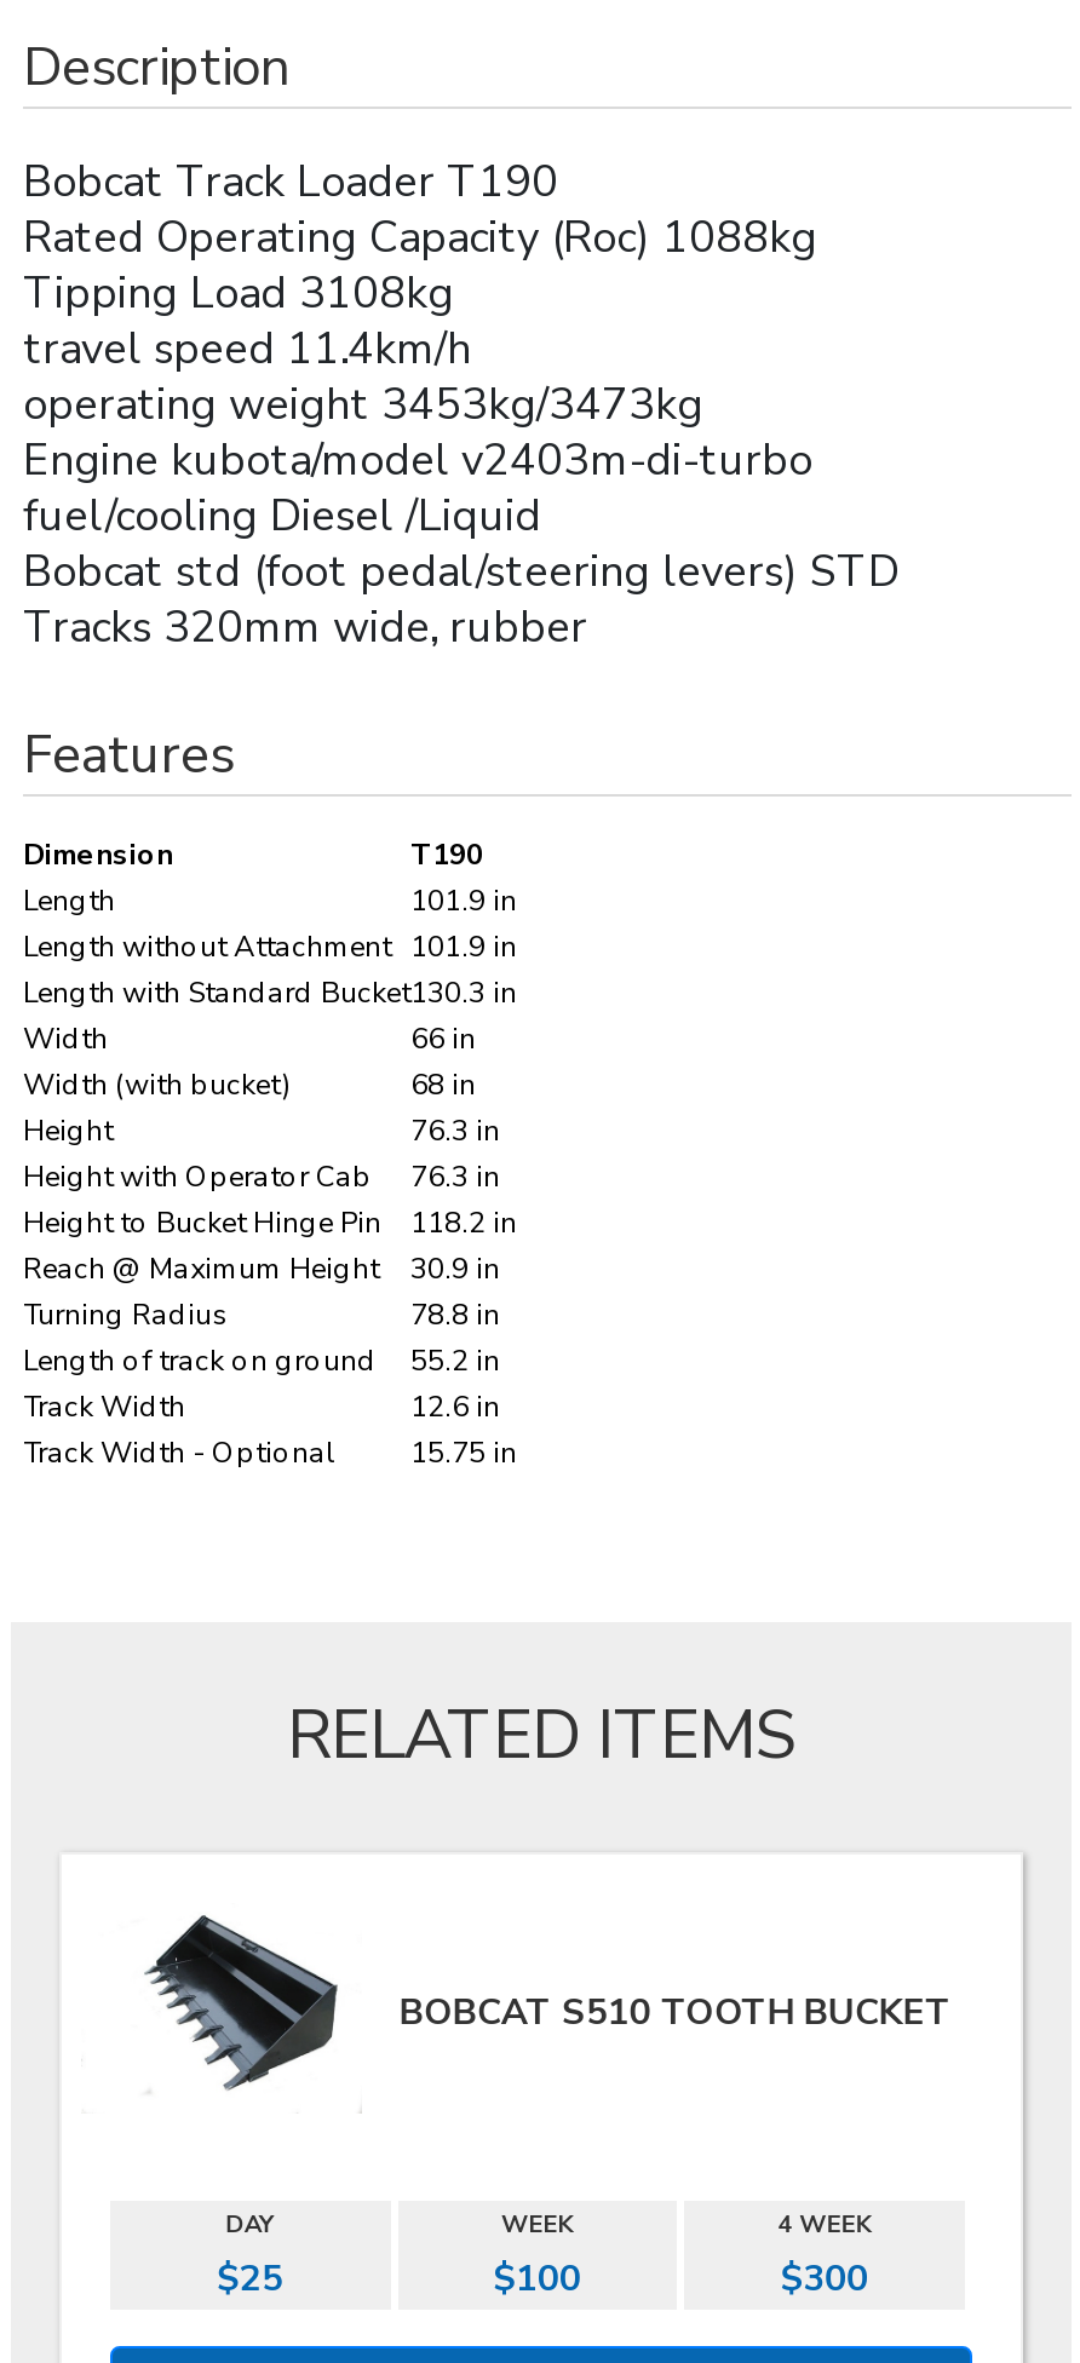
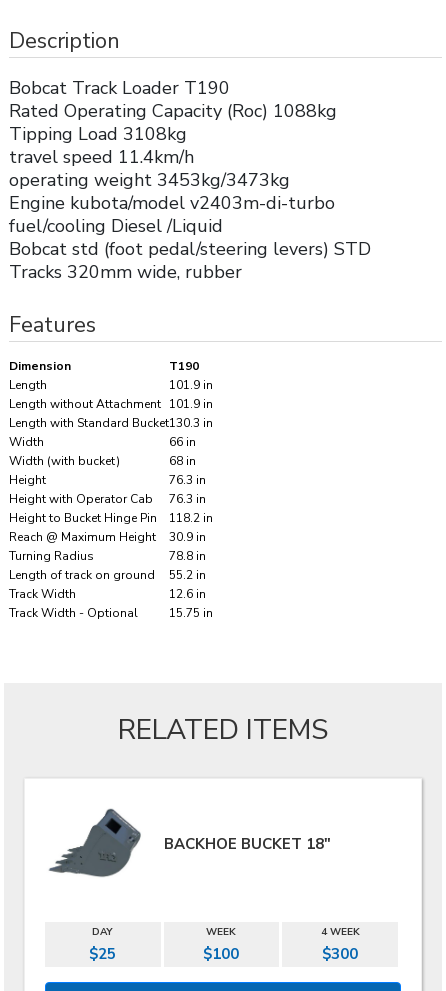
- [image]
- BOBCAT S510 TOOTH BUCKET
+ [image]
+ BACKHOE BUCKET 18"
